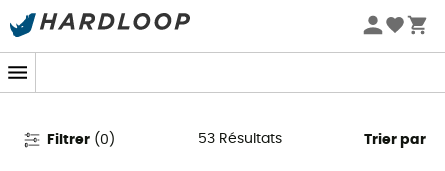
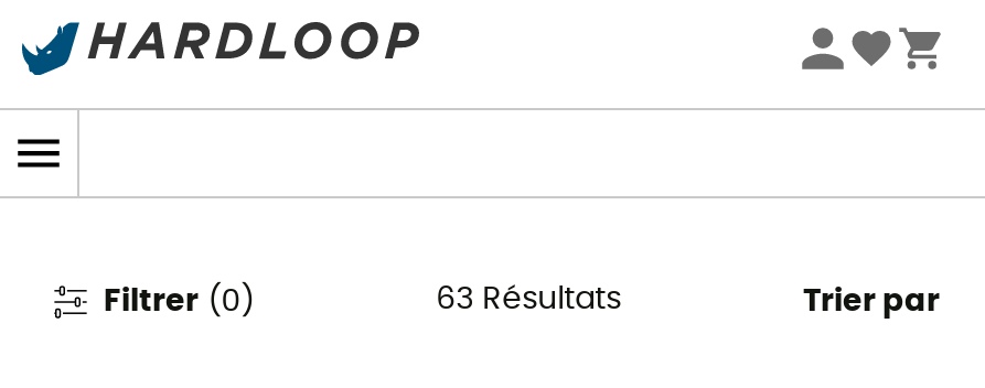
- 53 Résultats
+ 63 Résultats
